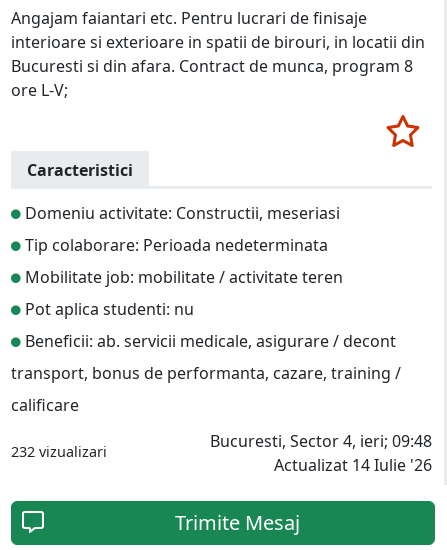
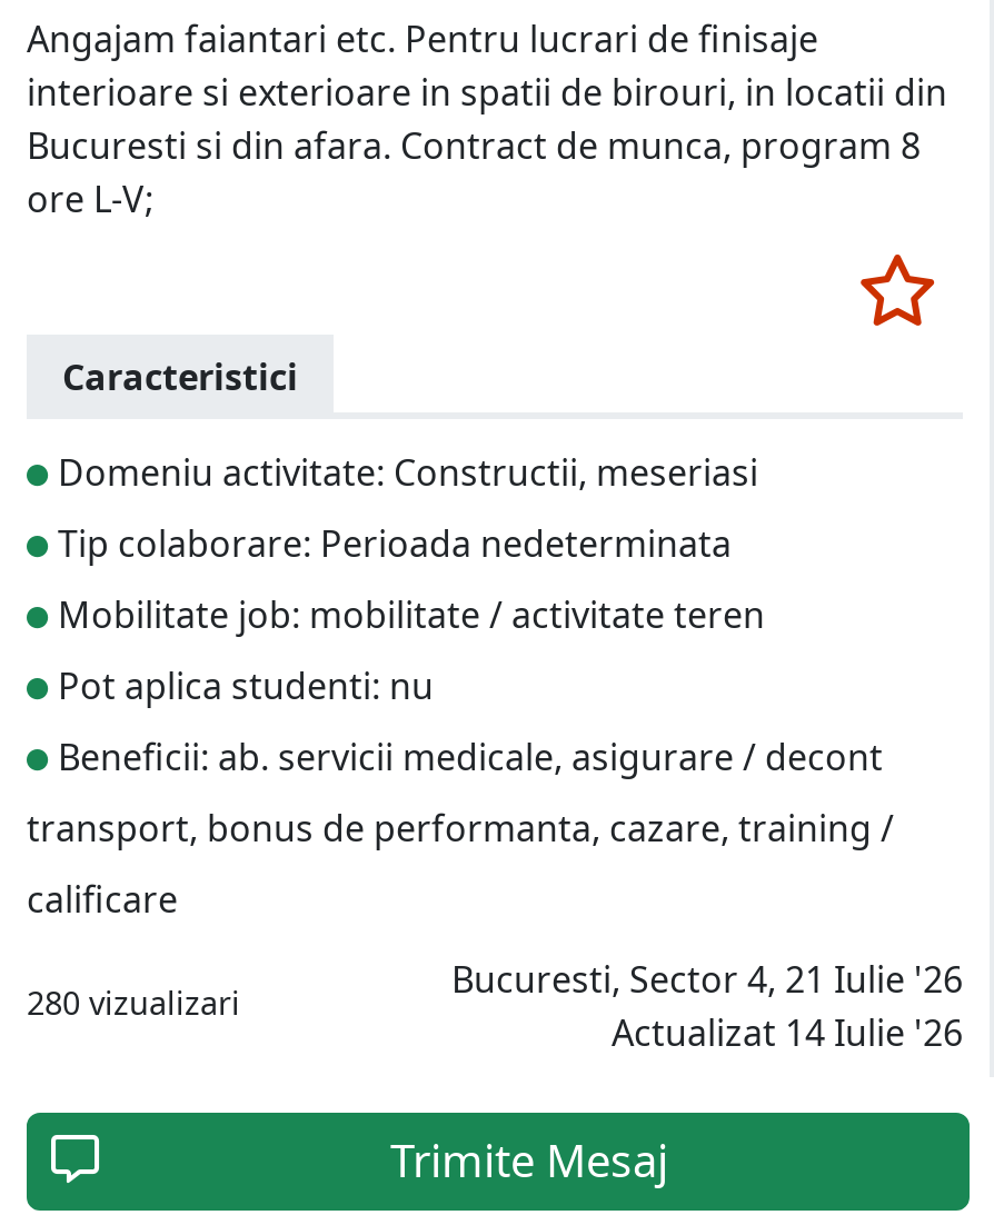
- 232 vizualizari
- Bucuresti, Sector 4, ieri; 09:48
+ 280 vizualizari
+ Bucuresti, Sector 4, 21 Iulie '26
